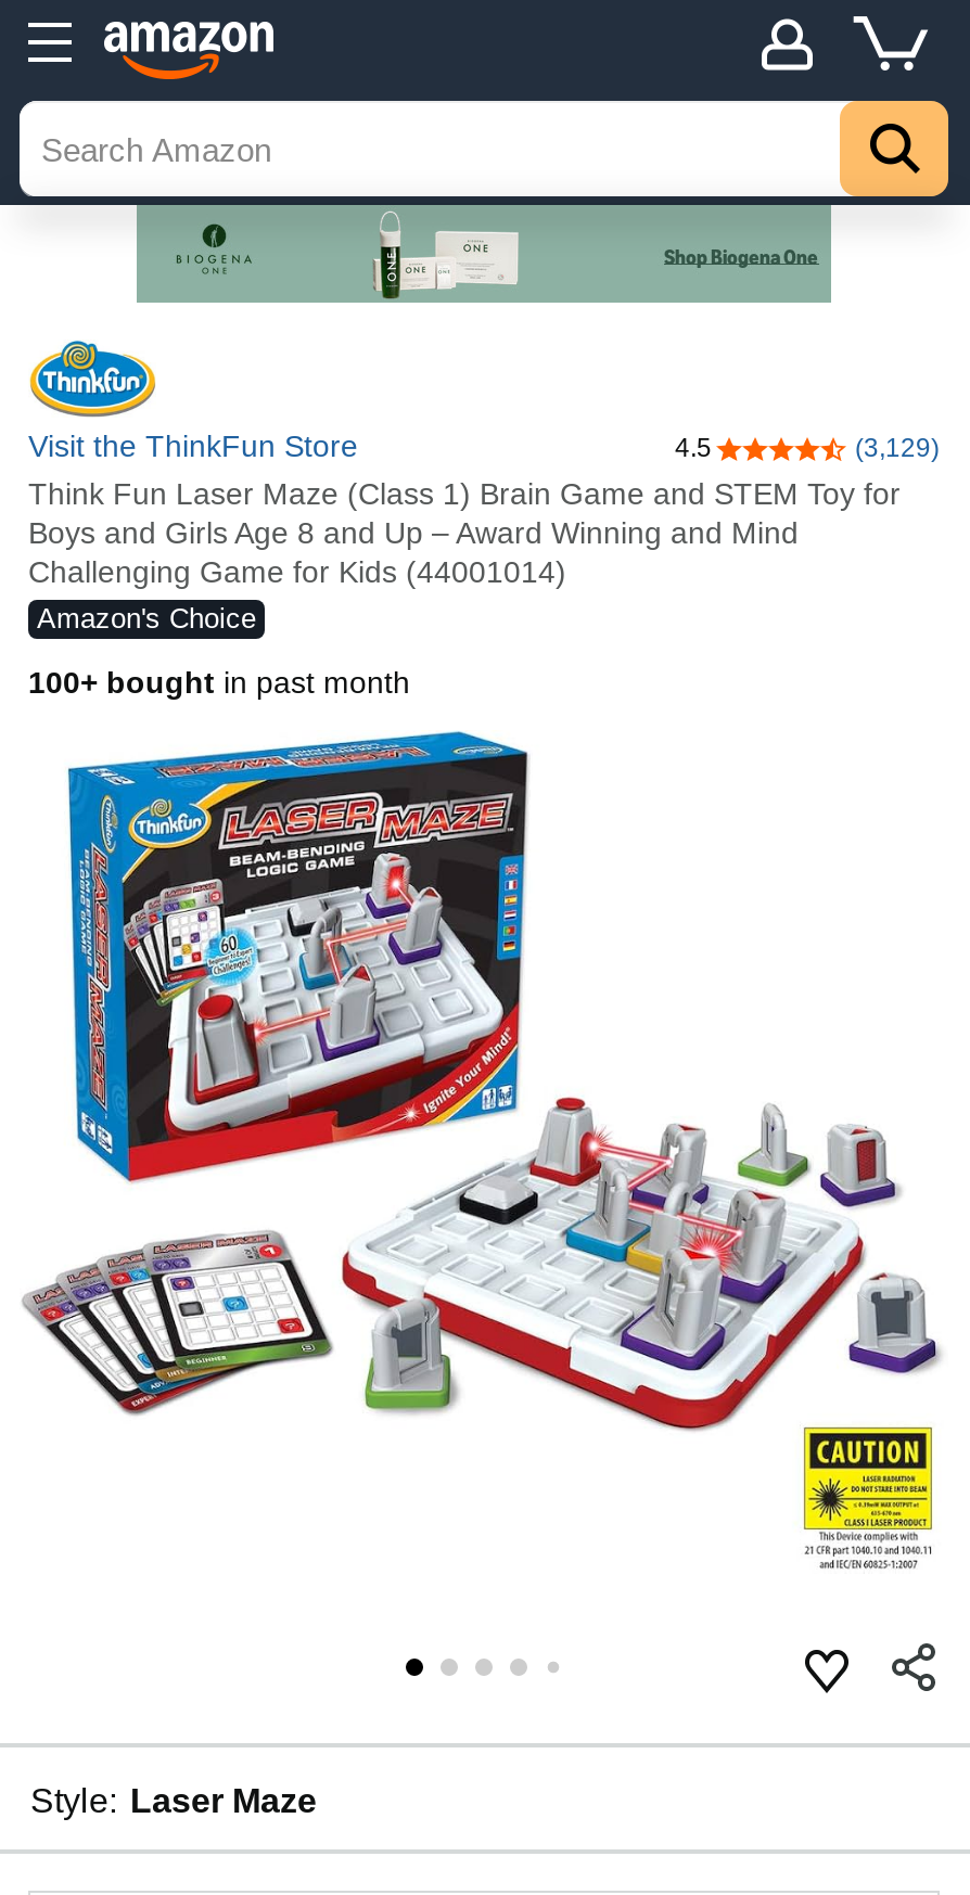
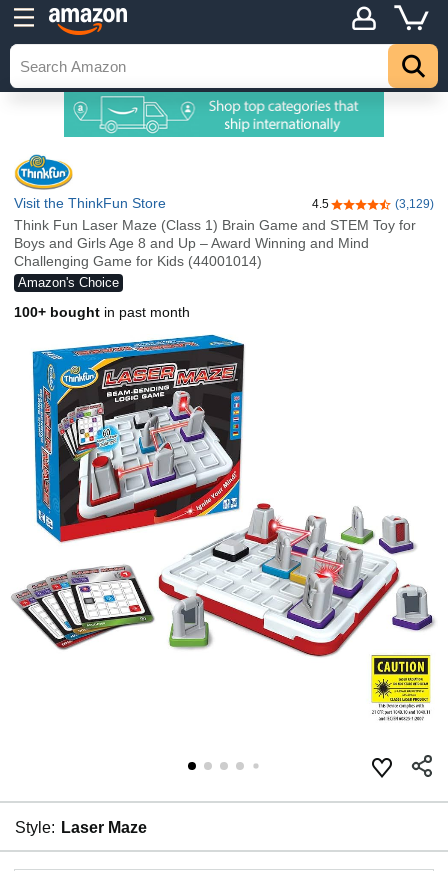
- [image]
+ [image]
